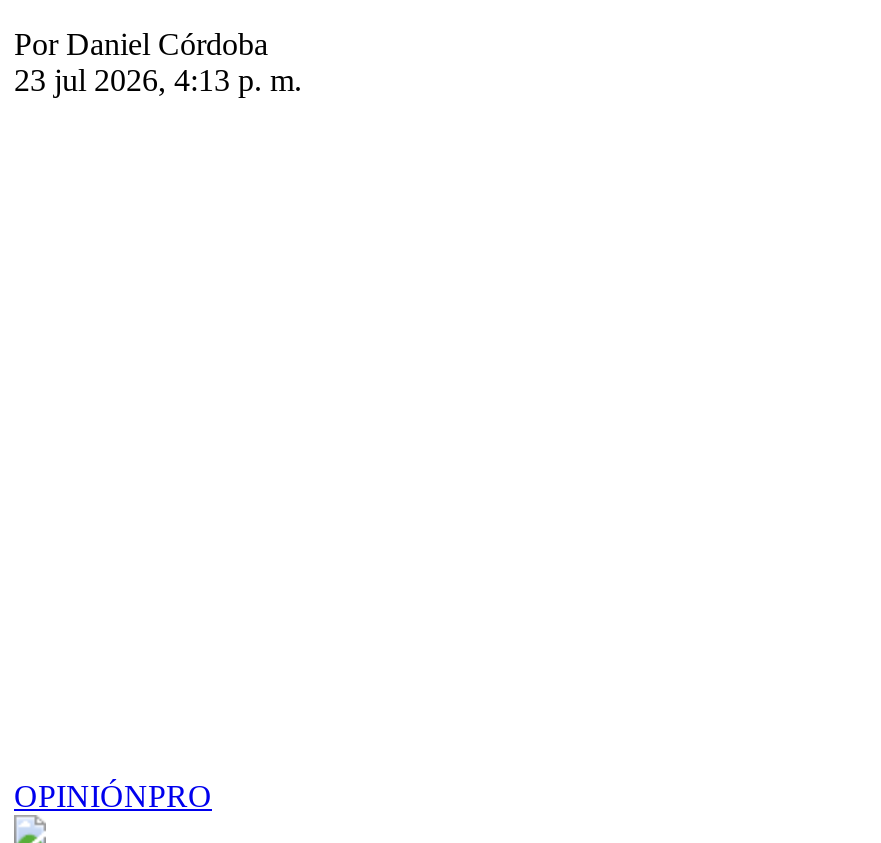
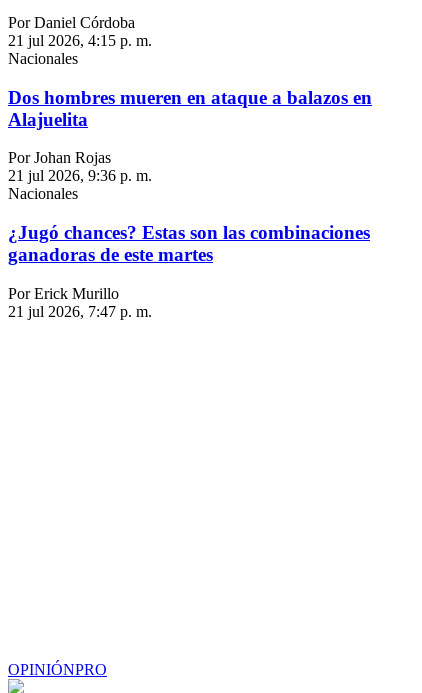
- 23 jul 2026, 4:13 p. m.
+ 21 jul 2026, 4:15 p. m.
+ Nacionales
+ Dos hombres mueren en ataque a balazos en
+ Alajuelita
+ Por Johan Rojas
+ 21 jul 2026, 9:36 p. m.
+ Nacionales
+ ¿Jugó chances? Estas son las combinaciones
+ ganadoras de este martes
+ Por Erick Murillo
+ 21 jul 2026, 7:47 p. m.
